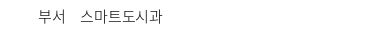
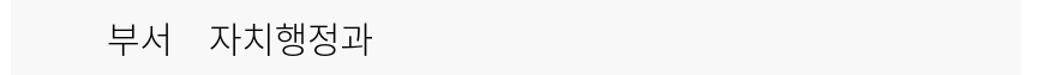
- 스마트도시과
+ 자치행정과
